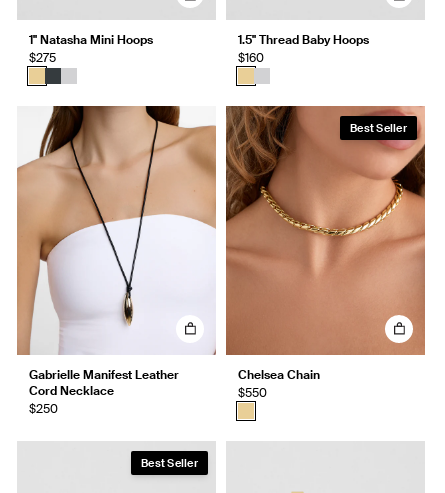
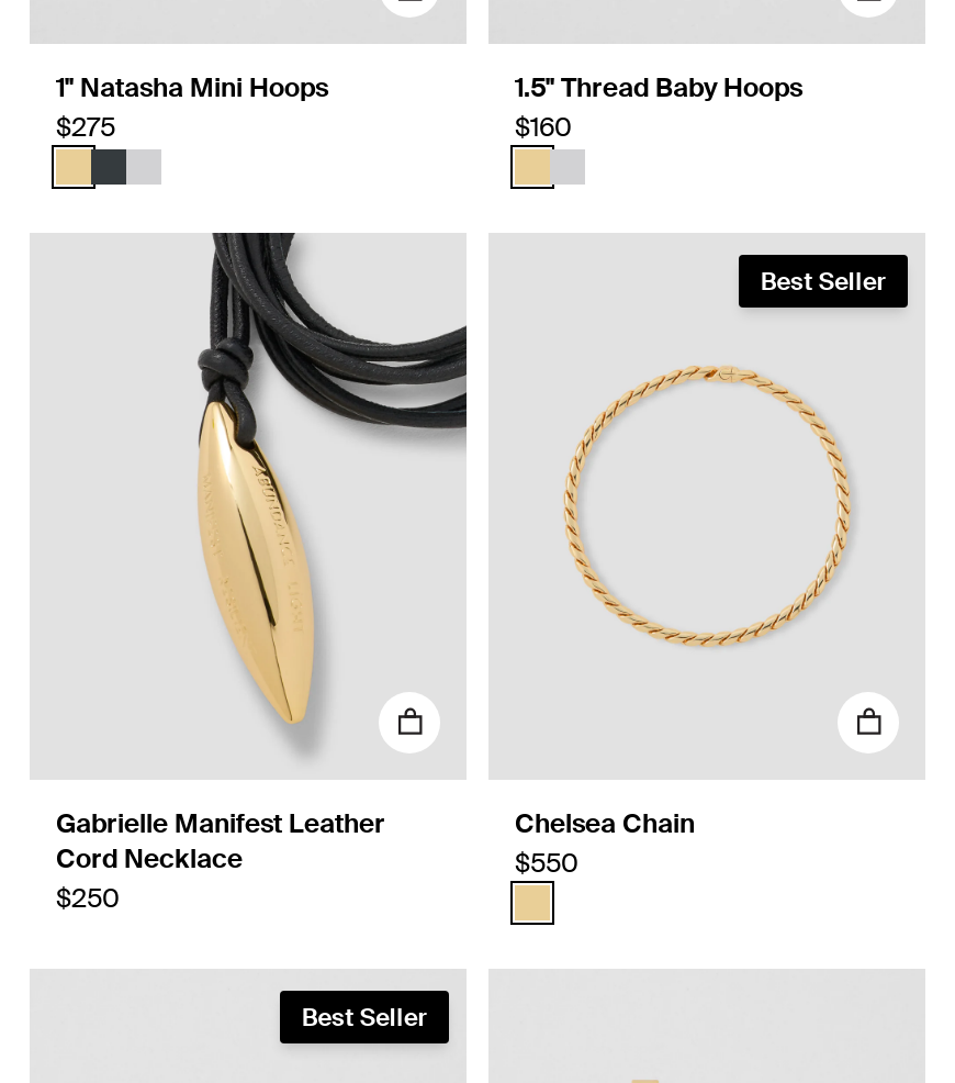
- [image]
+ [image]

- [image]
+ [image]
